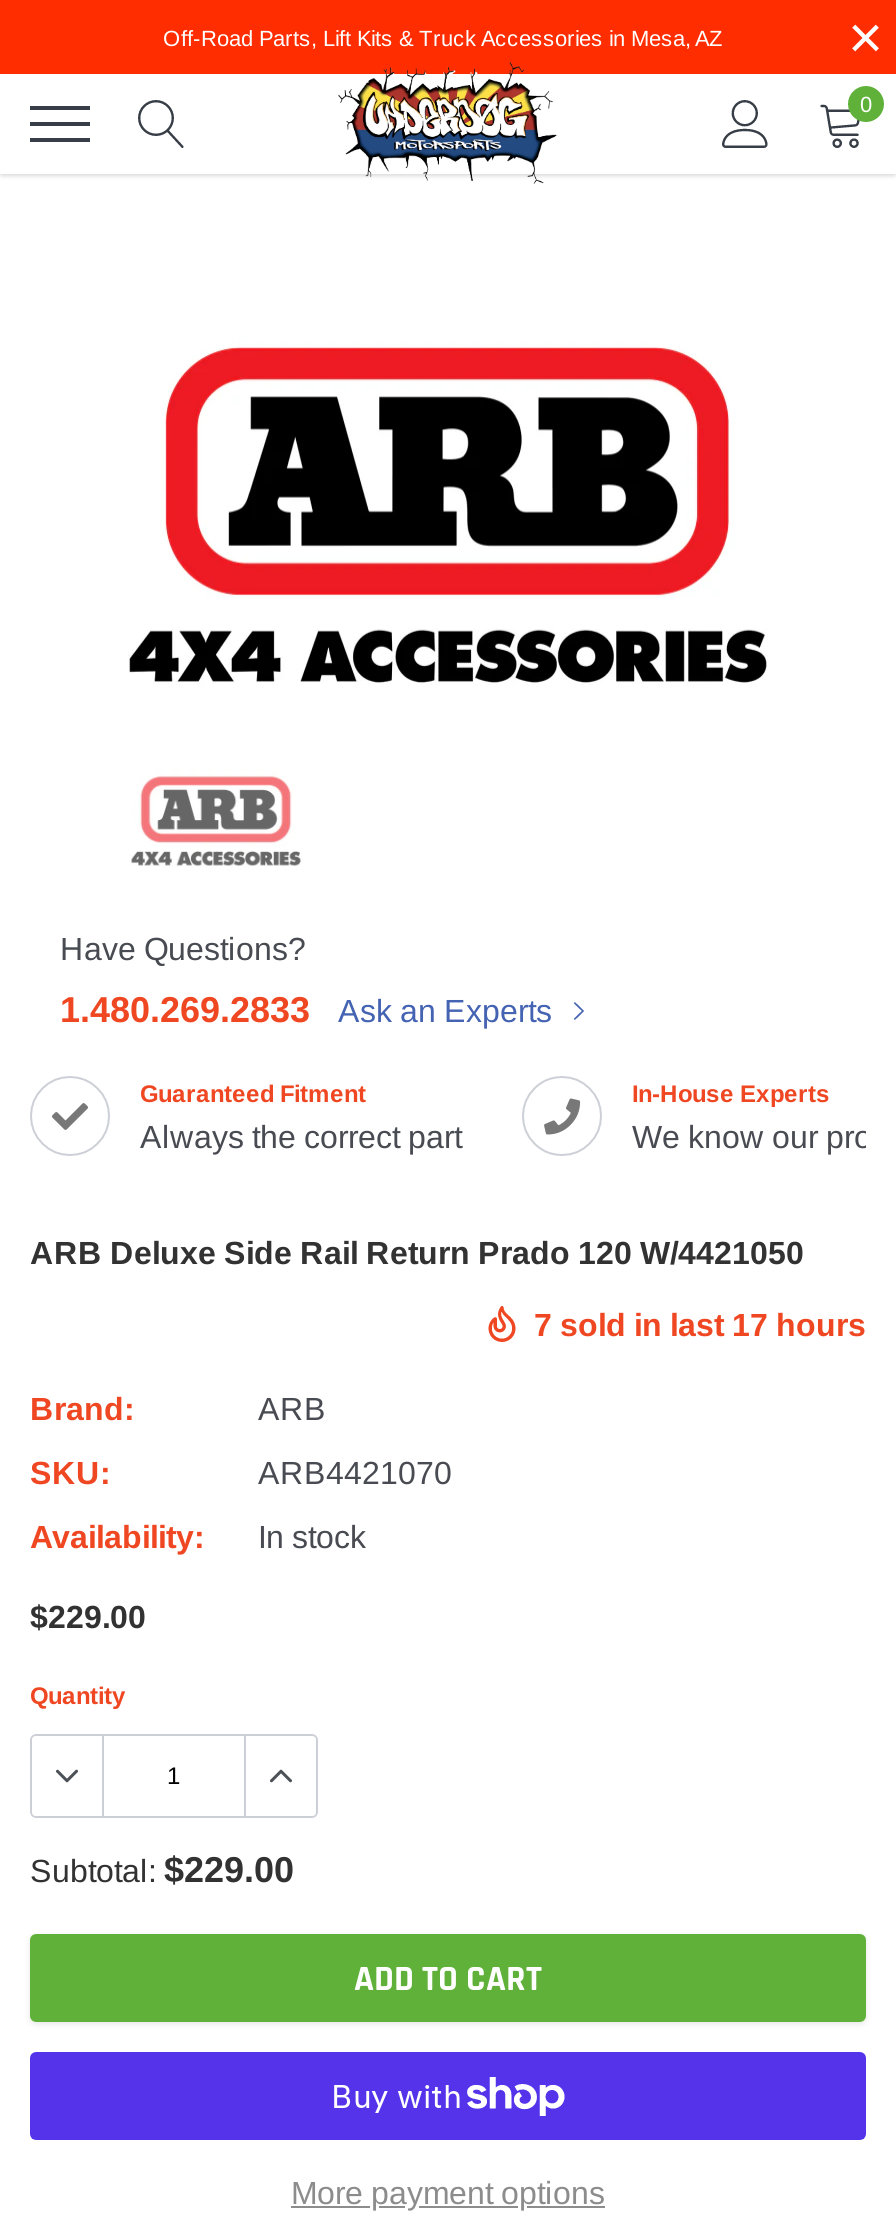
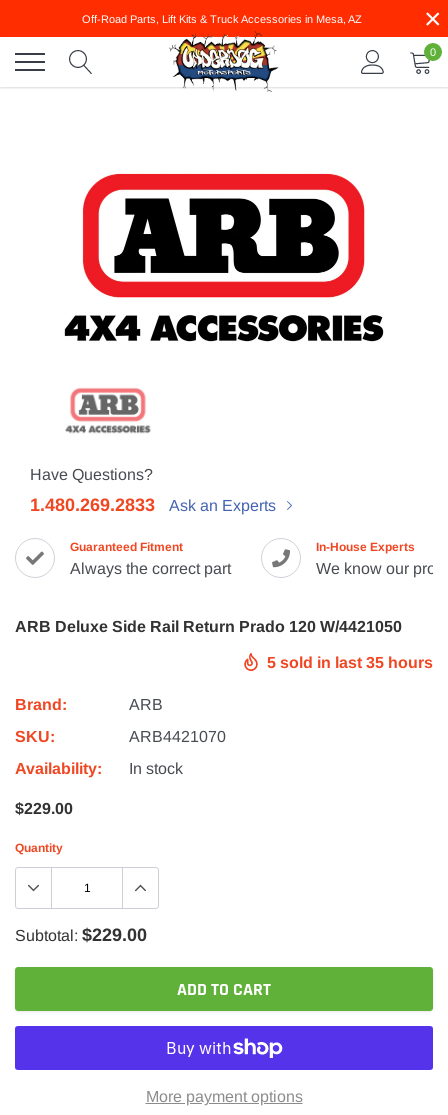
- 7 sold in last 17 hours
+ 5 sold in last 35 hours
